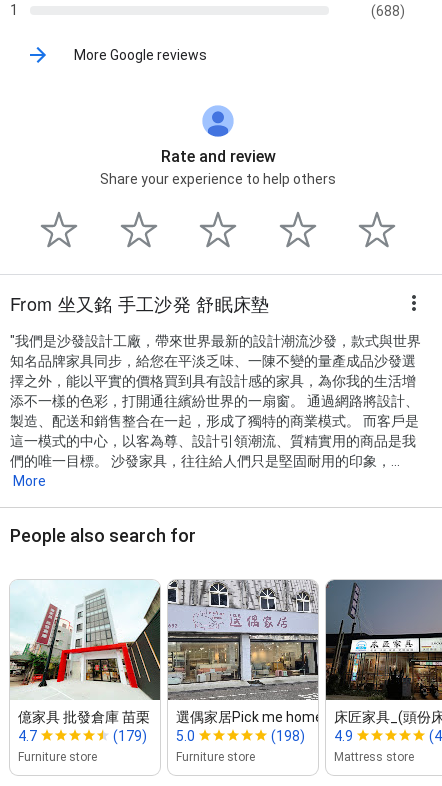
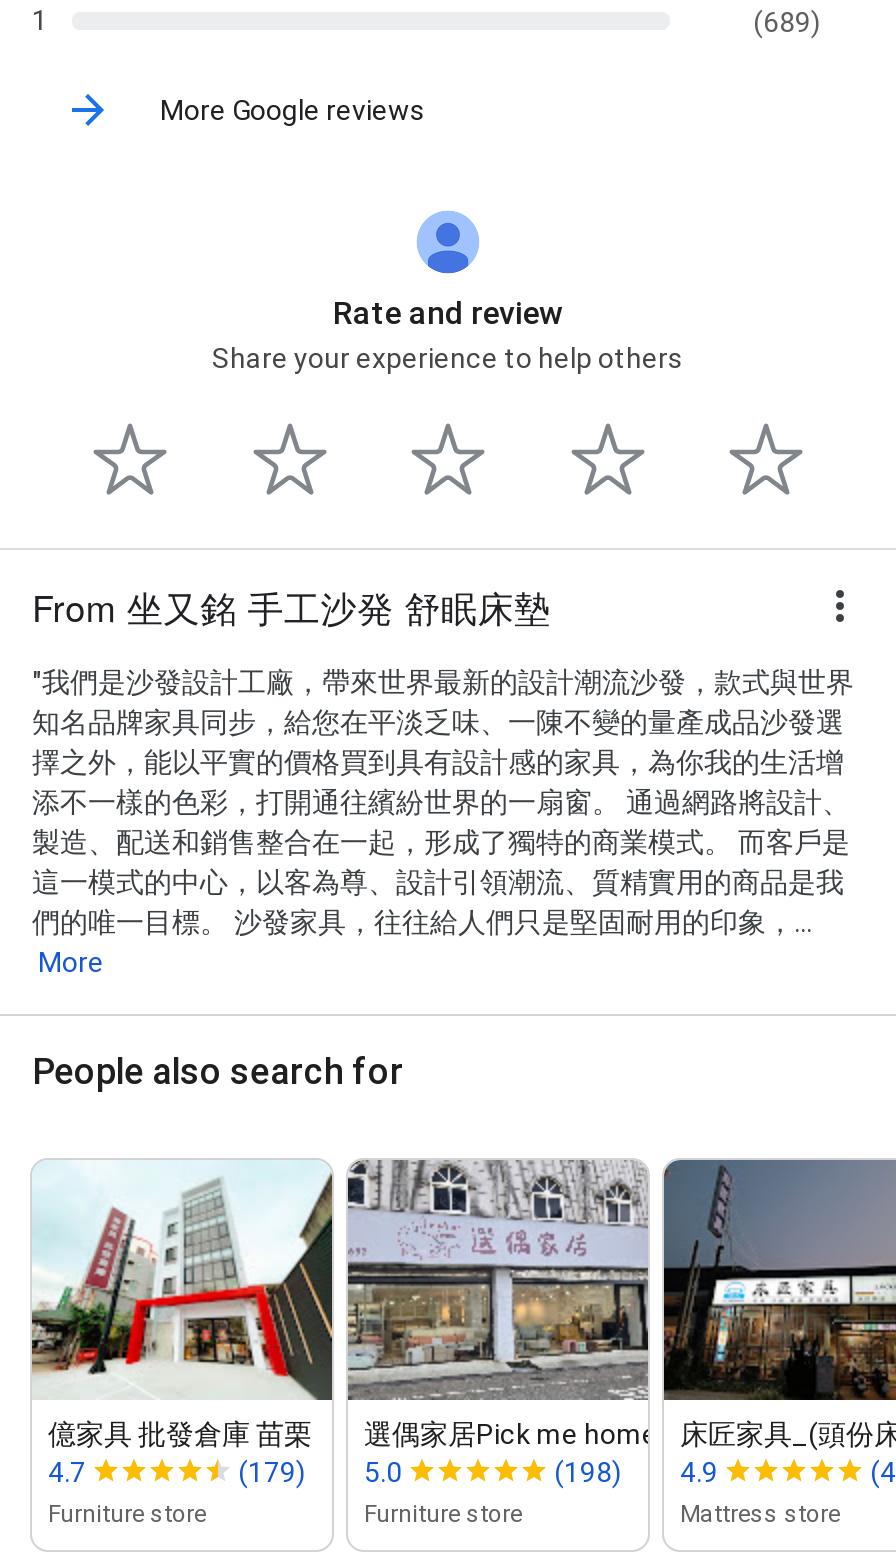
- (688)
+ (689)
